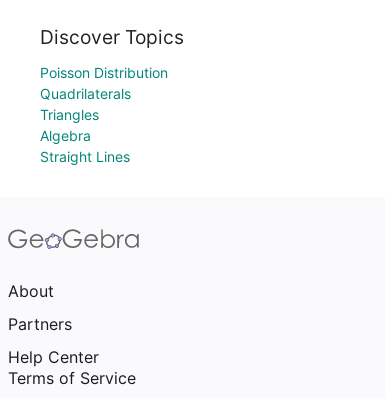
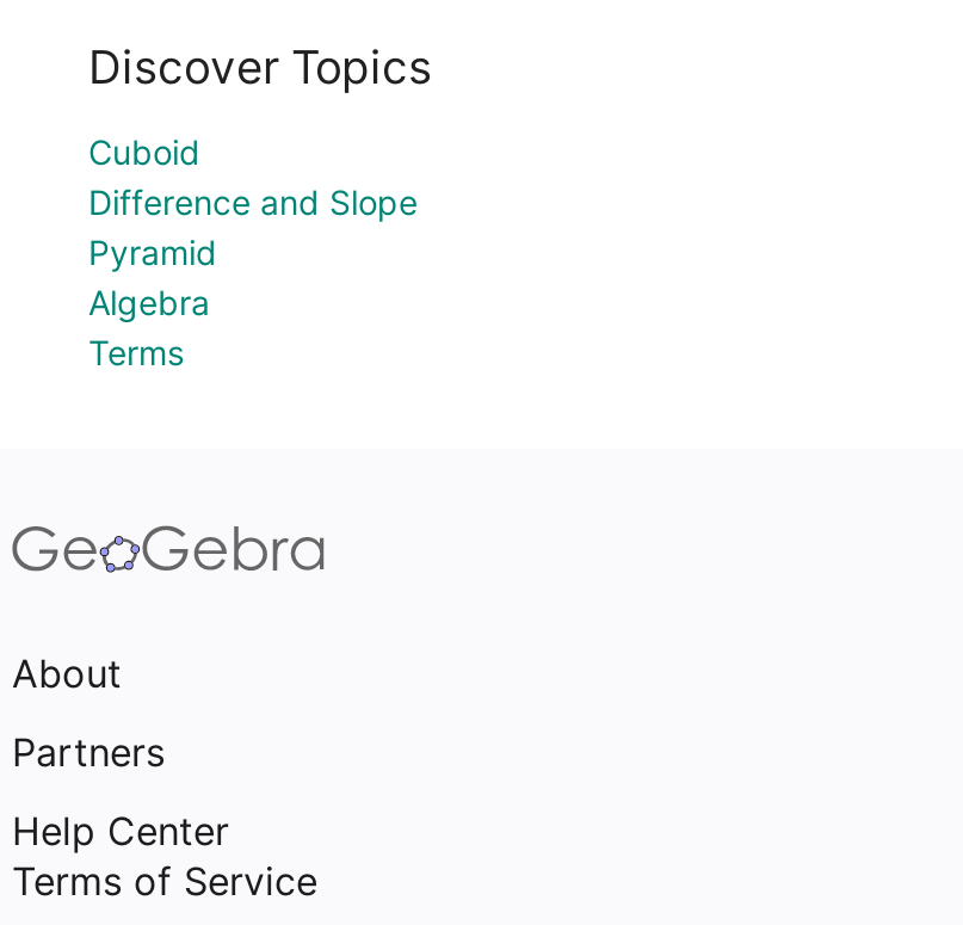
- Poisson Distribution
- Quadrilaterals
- Triangles
+ Cuboid
+ Difference and Slope
+ Pyramid

- Straight Lines
+ Terms
